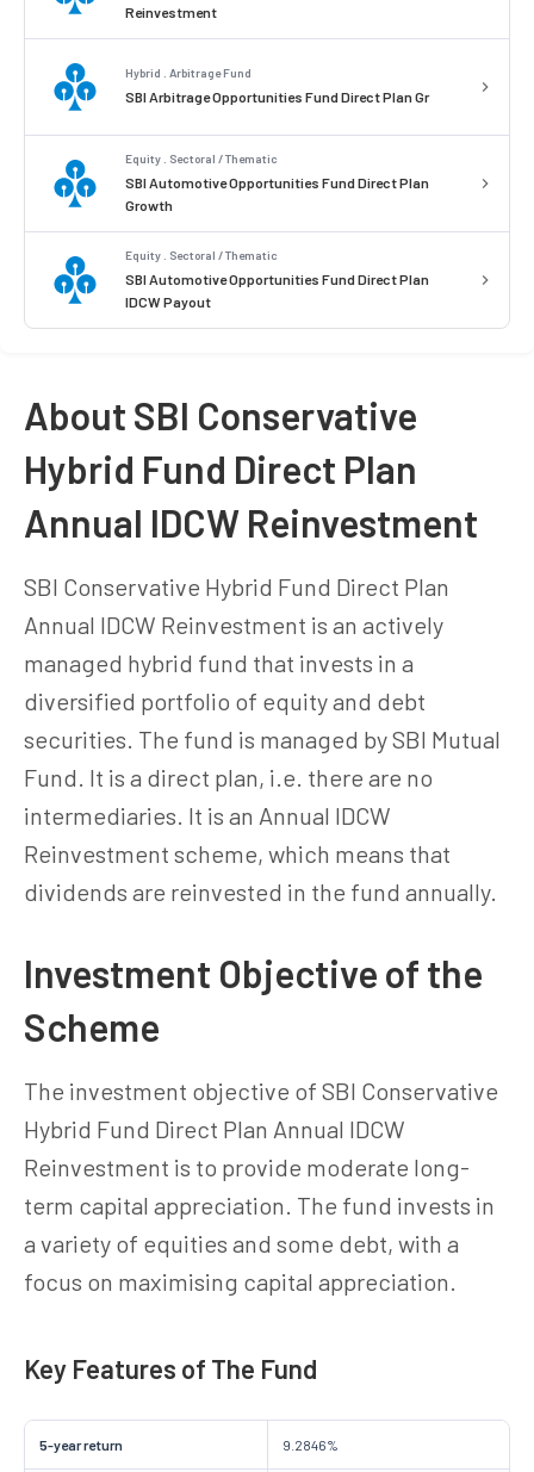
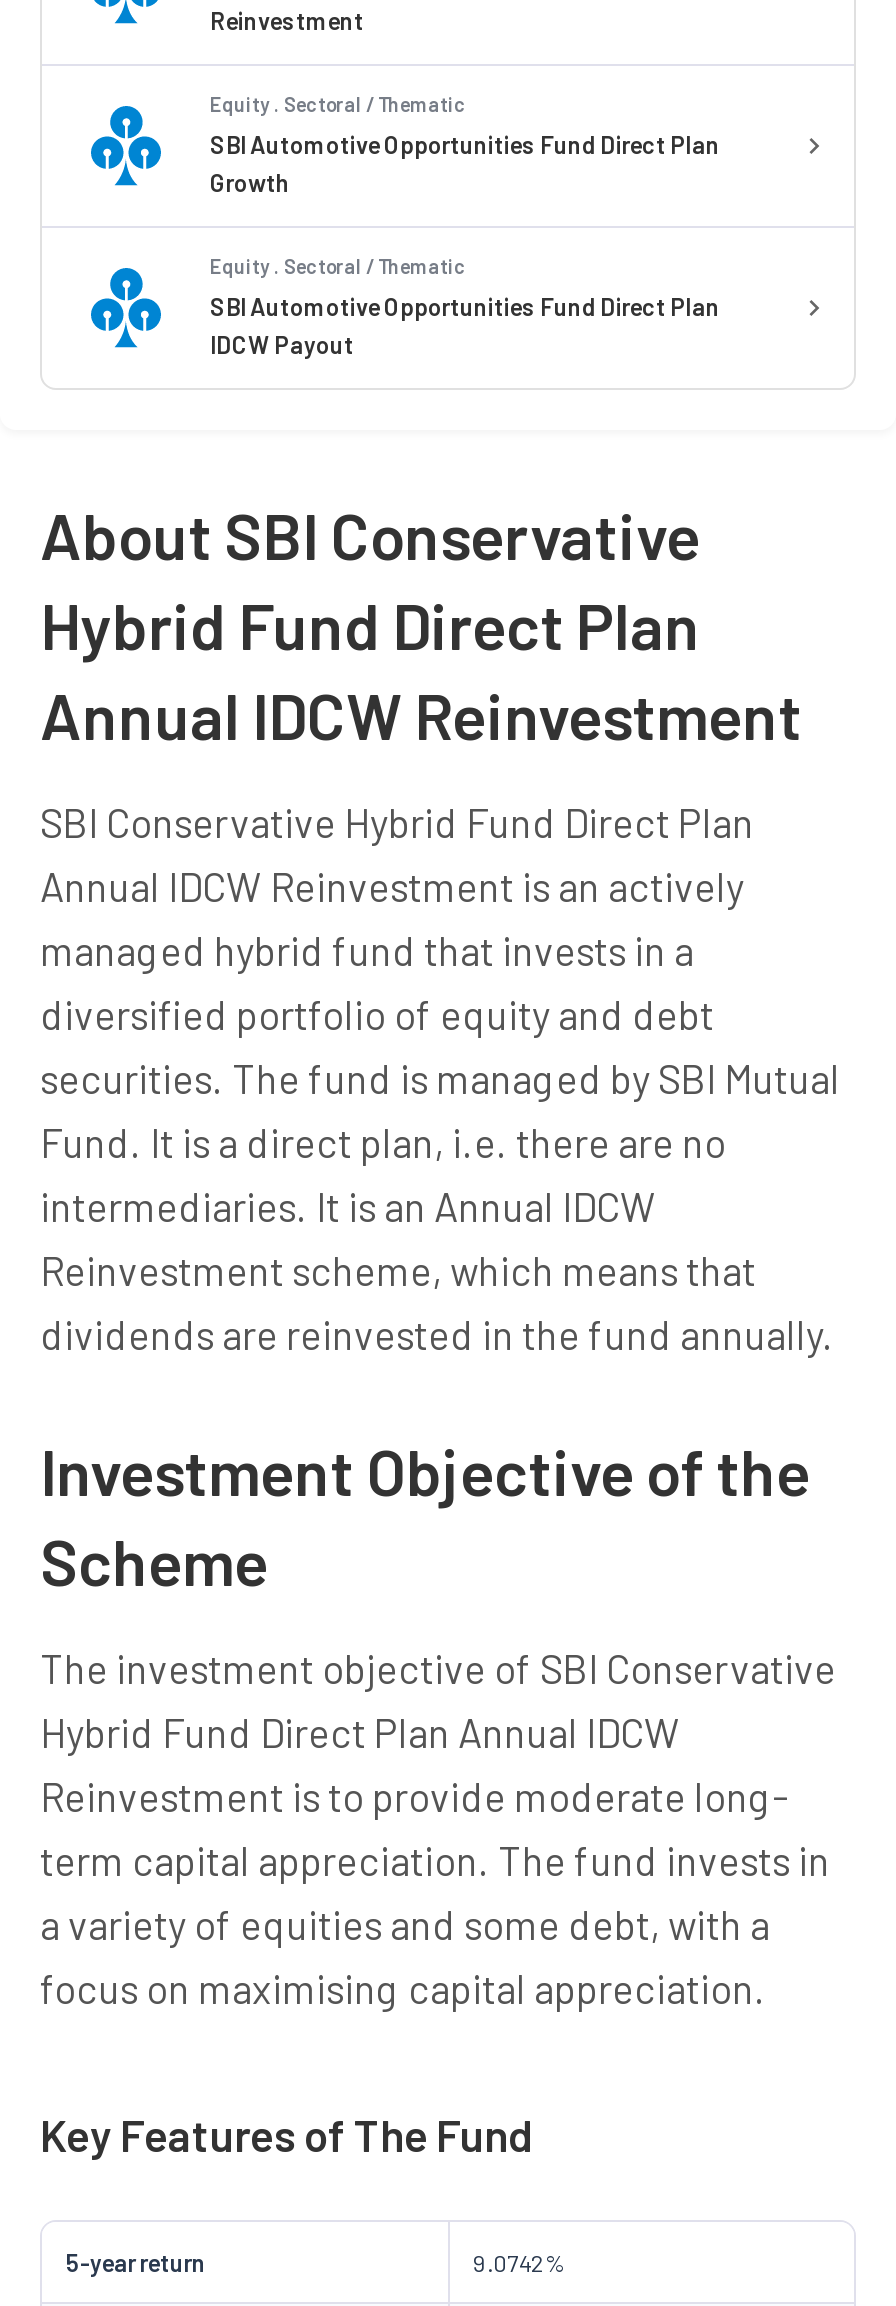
- Hybrid . Arbitrage Fund
- SBI Arbitrage Opportunities Fund Direct Plan Gr

- 9.2846%
+ 9.0742%
